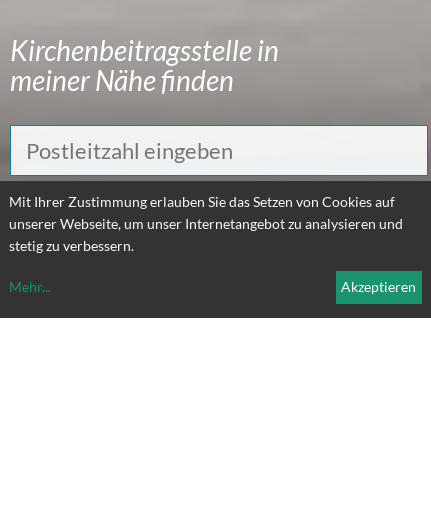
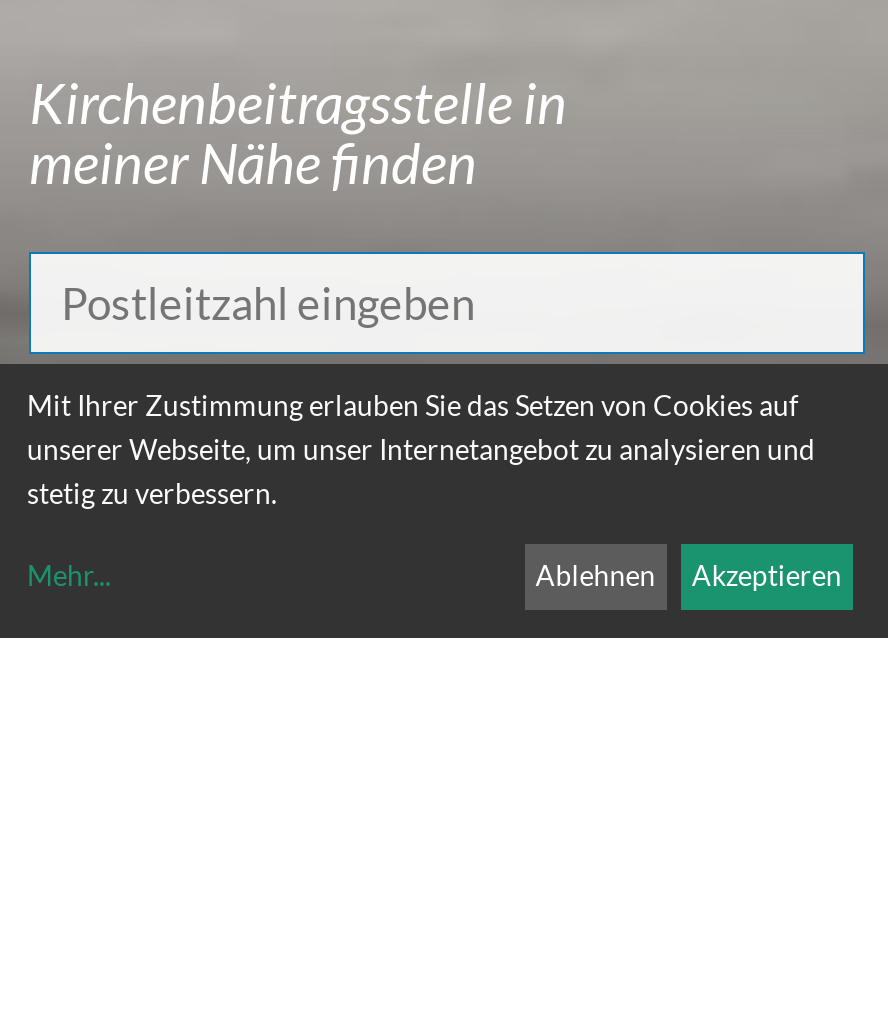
+ Ablehnen
